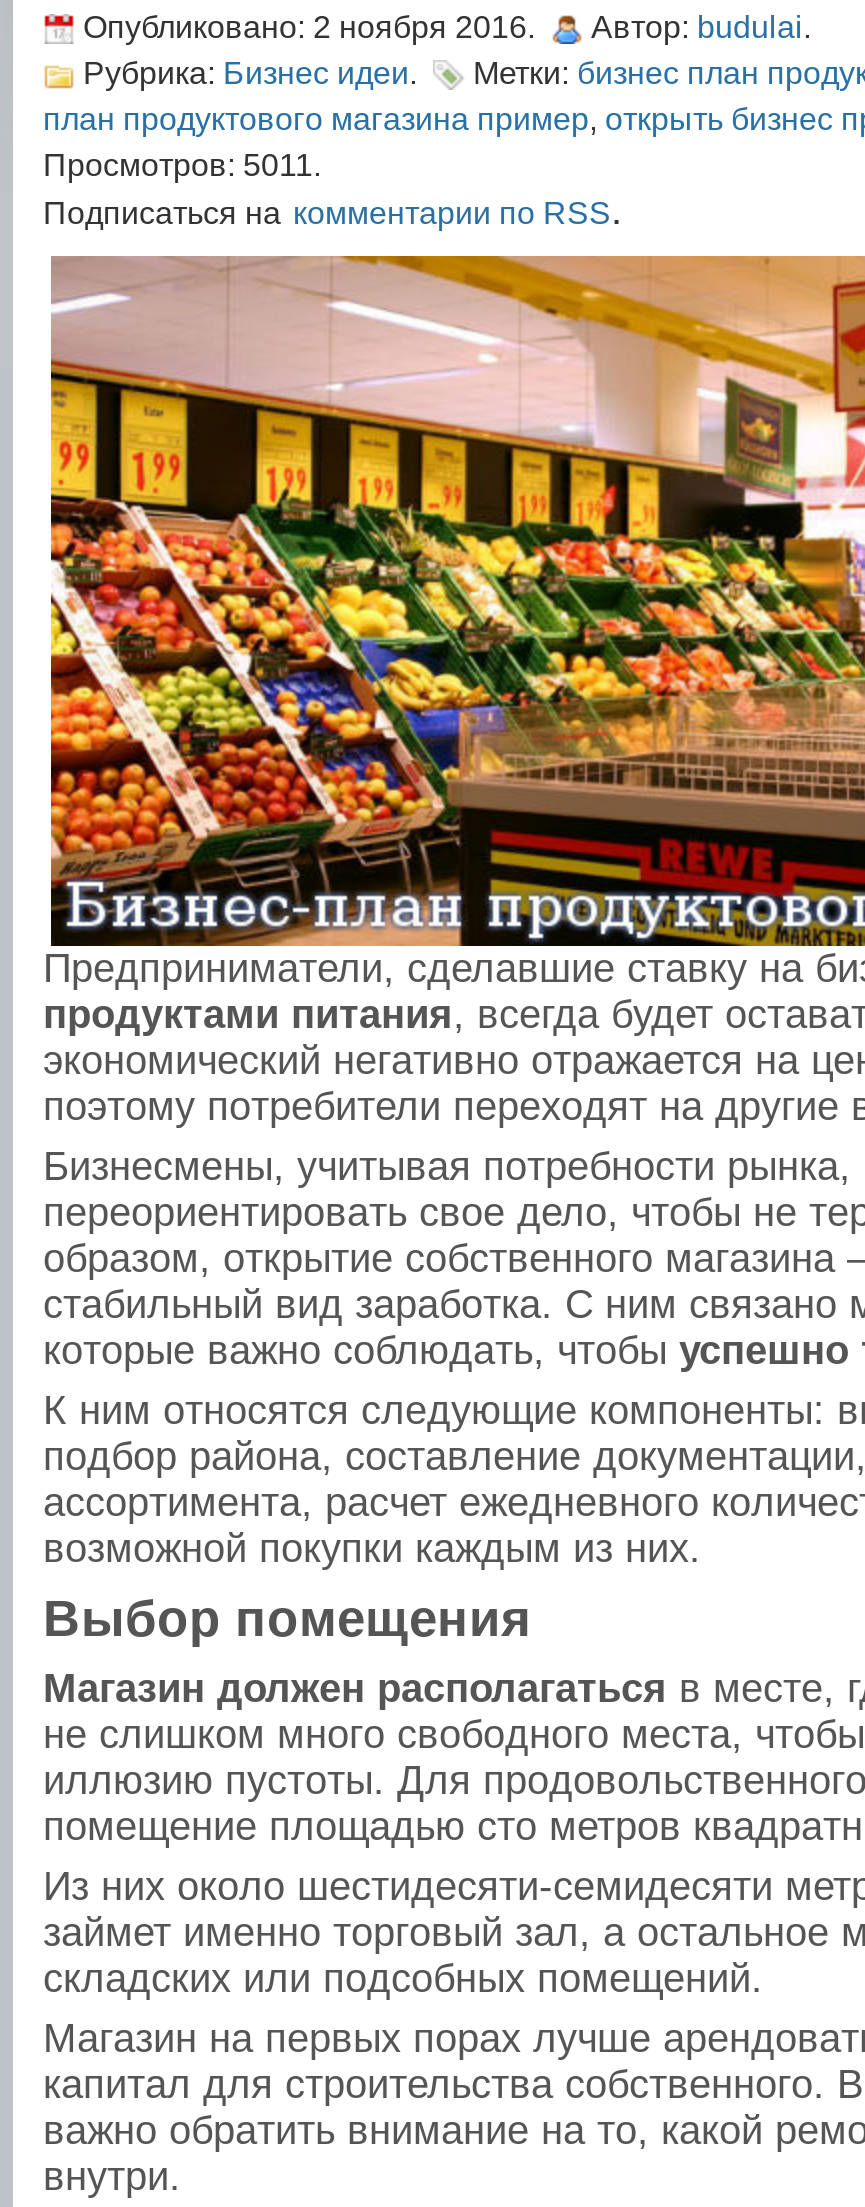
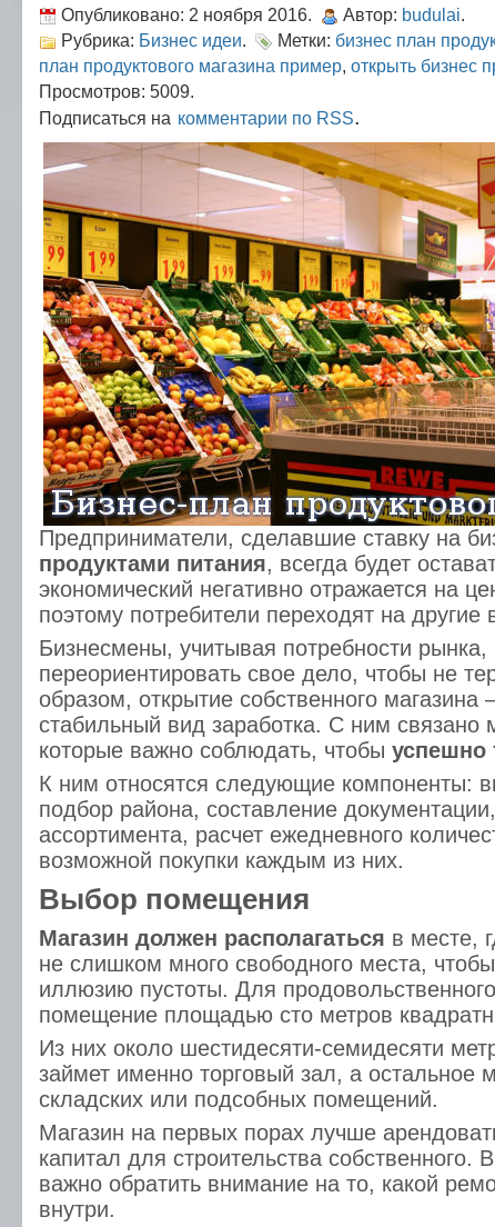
- Просмотров: 5011.
+ Просмотров: 5009.
